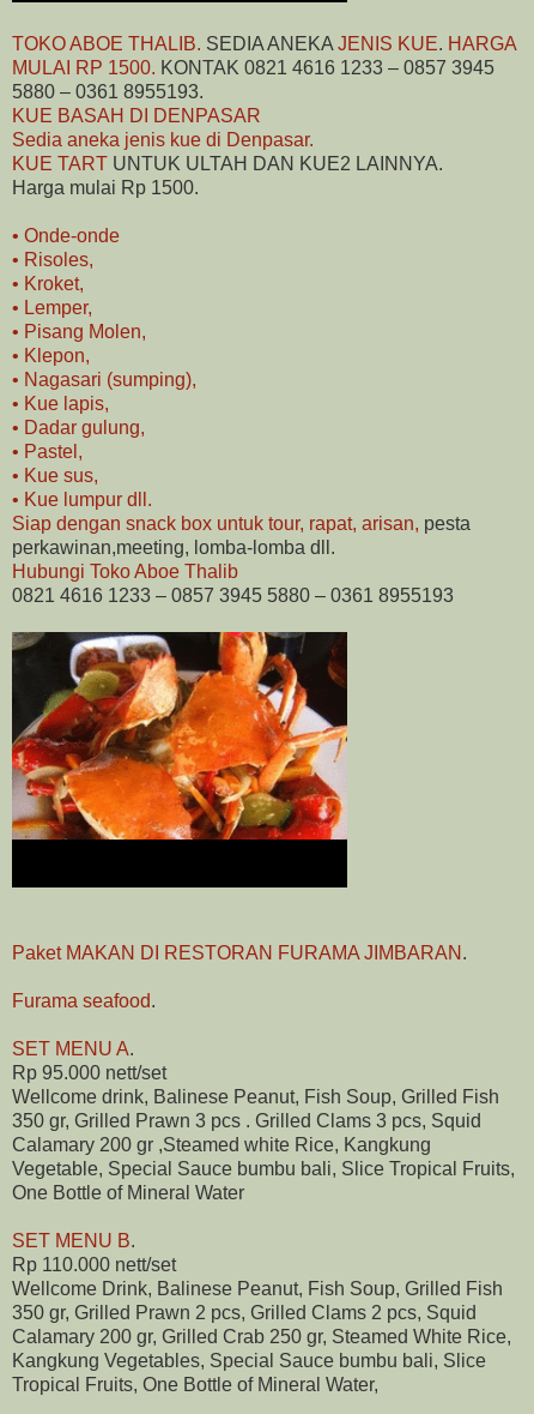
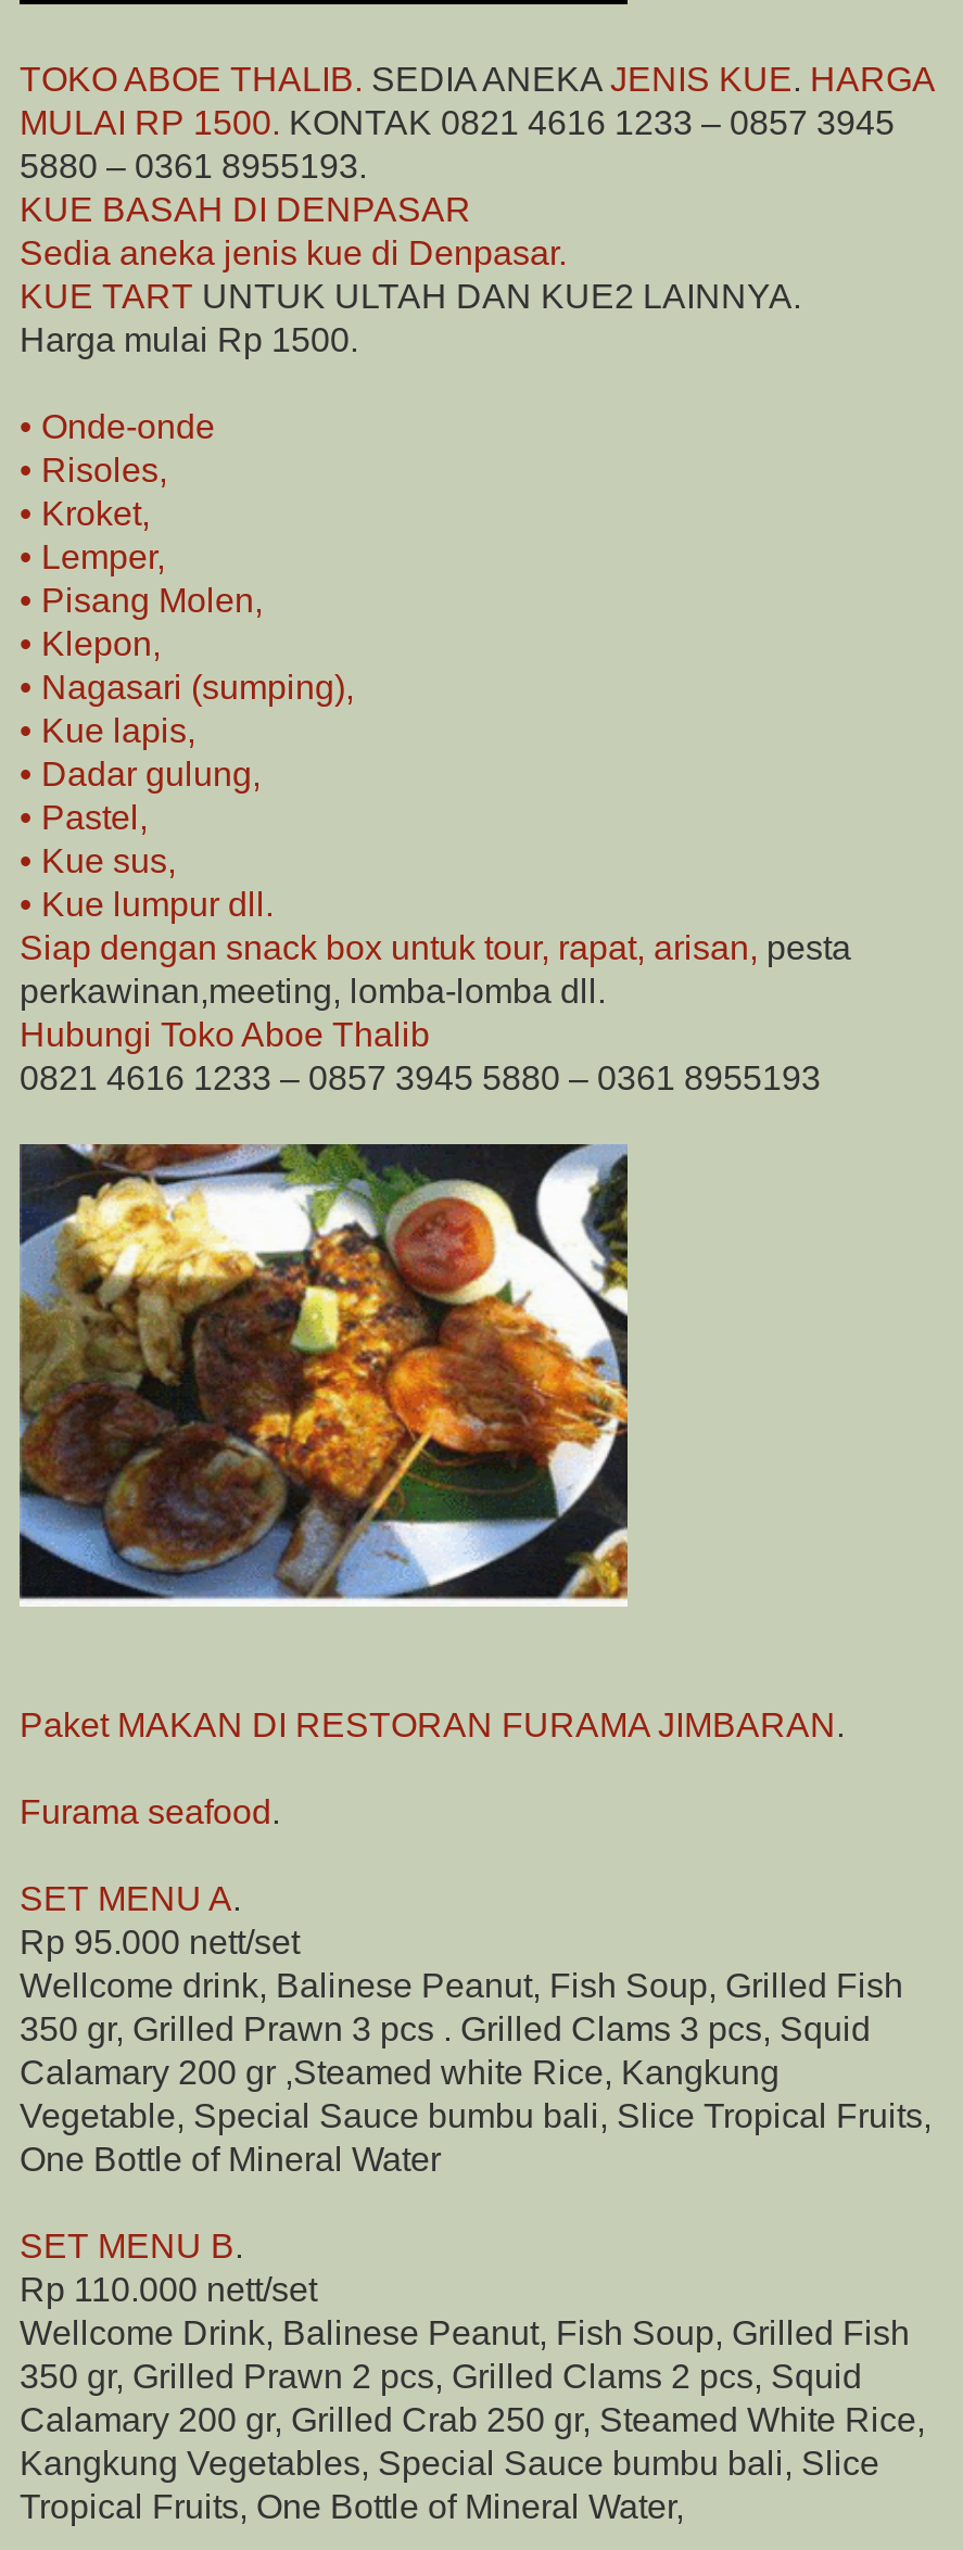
- [image]
+ [image]
